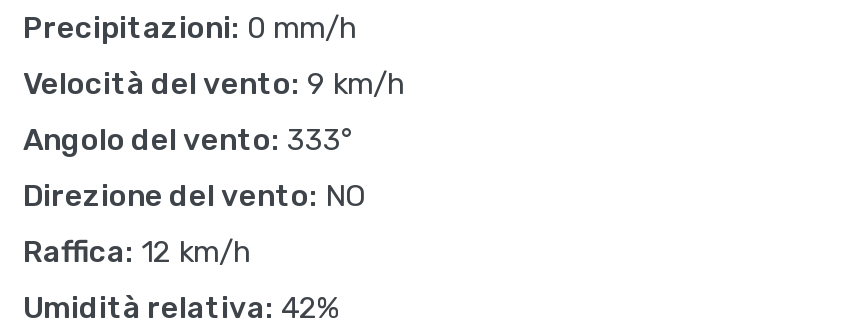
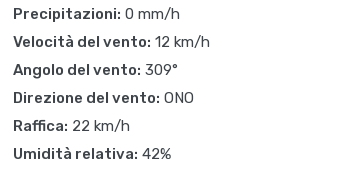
- Velocità del vento: 9 km/h
+ Velocità del vento: 12 km/h

- Angolo del vento: 333°
+ Angolo del vento: 309°

- Direzione del vento: NO
+ Direzione del vento: ONO

- Raffica: 12 km/h
+ Raffica: 22 km/h
